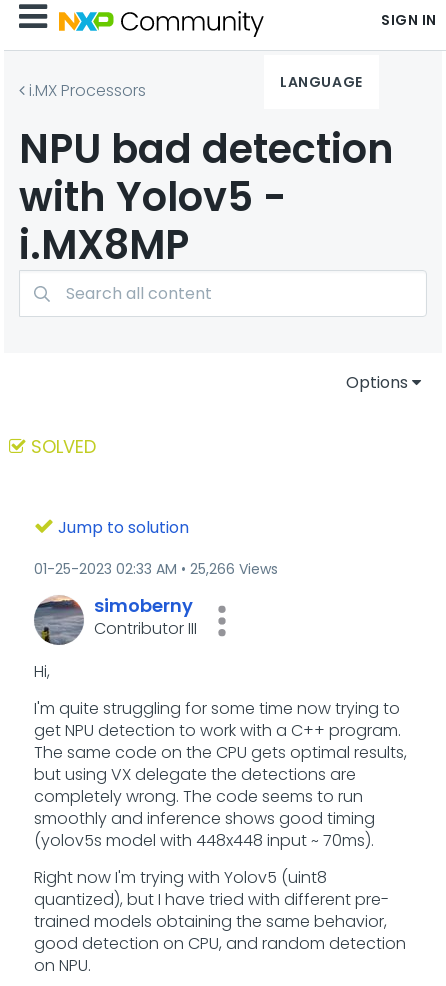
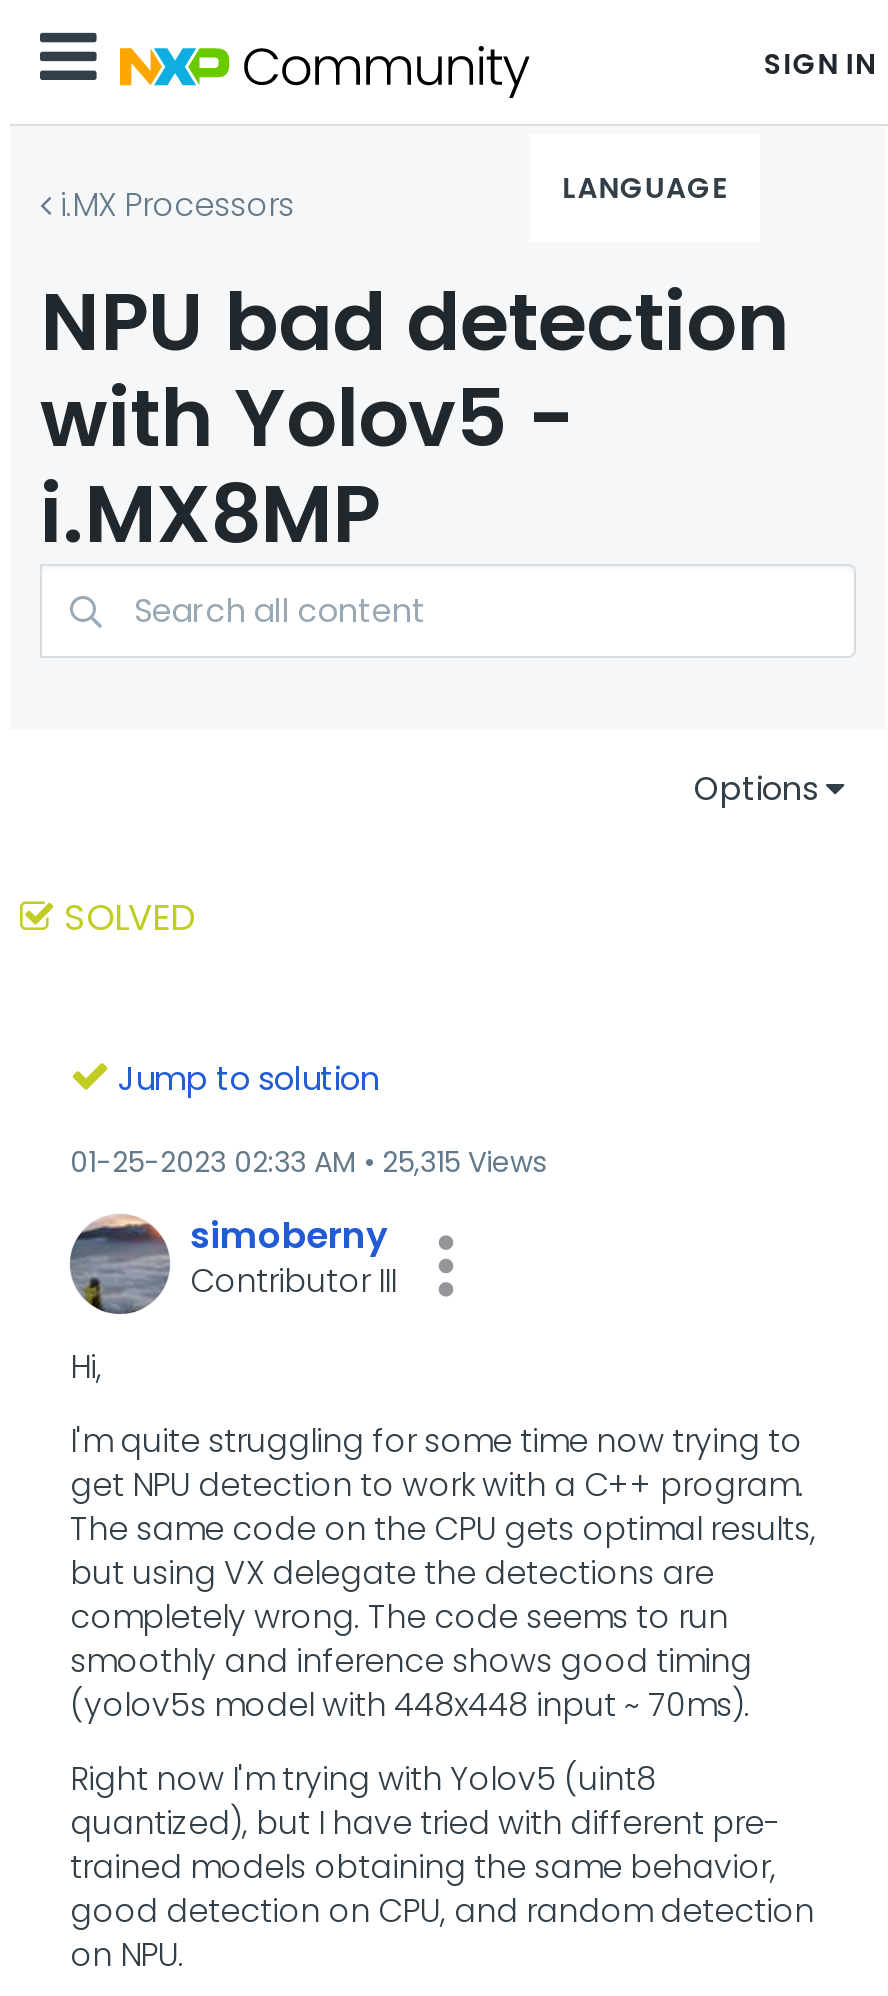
- 01-25-2023 02:33 AM 25,266 Views
+ 01-25-2023 02:33 AM 25,315 Views
